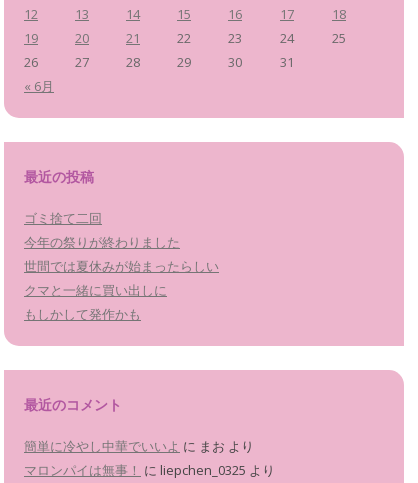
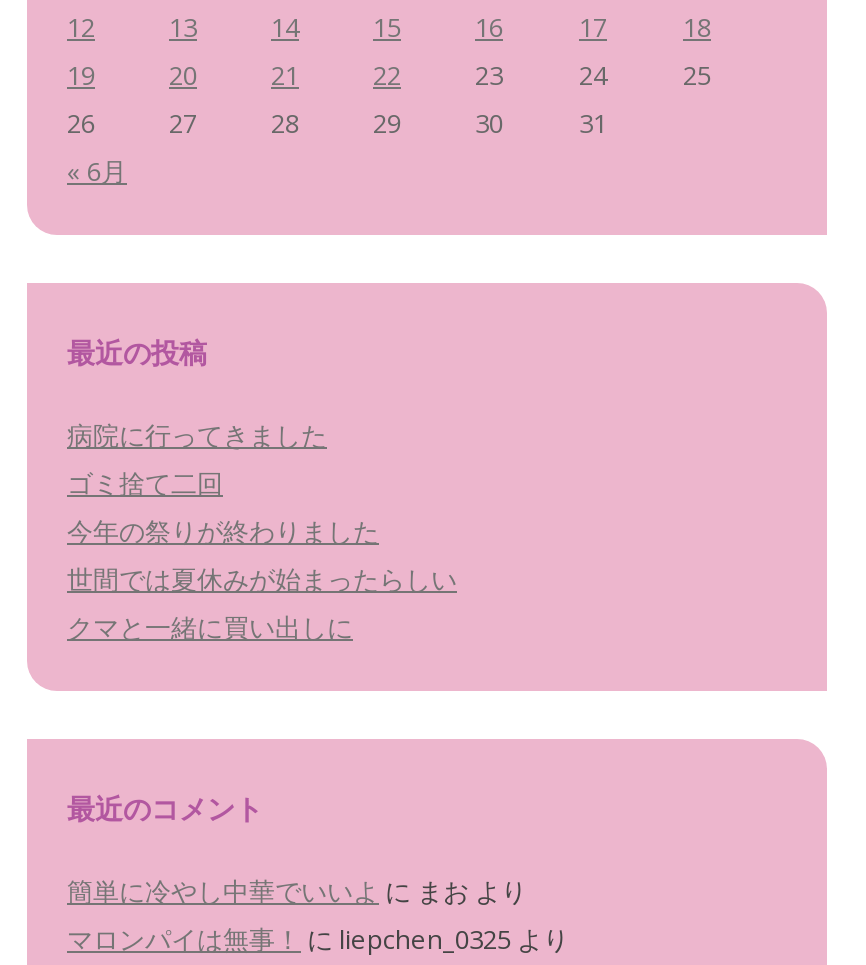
+ 病院に行ってきました

moved down: ゴミ捨て二回 | 今年の祭りが終わりました | 世間では夏休みが始まったらしい | クマと一緒に買い出しに

- もしかして発作かも
